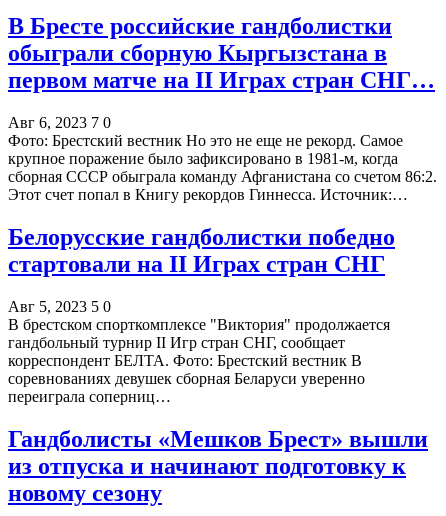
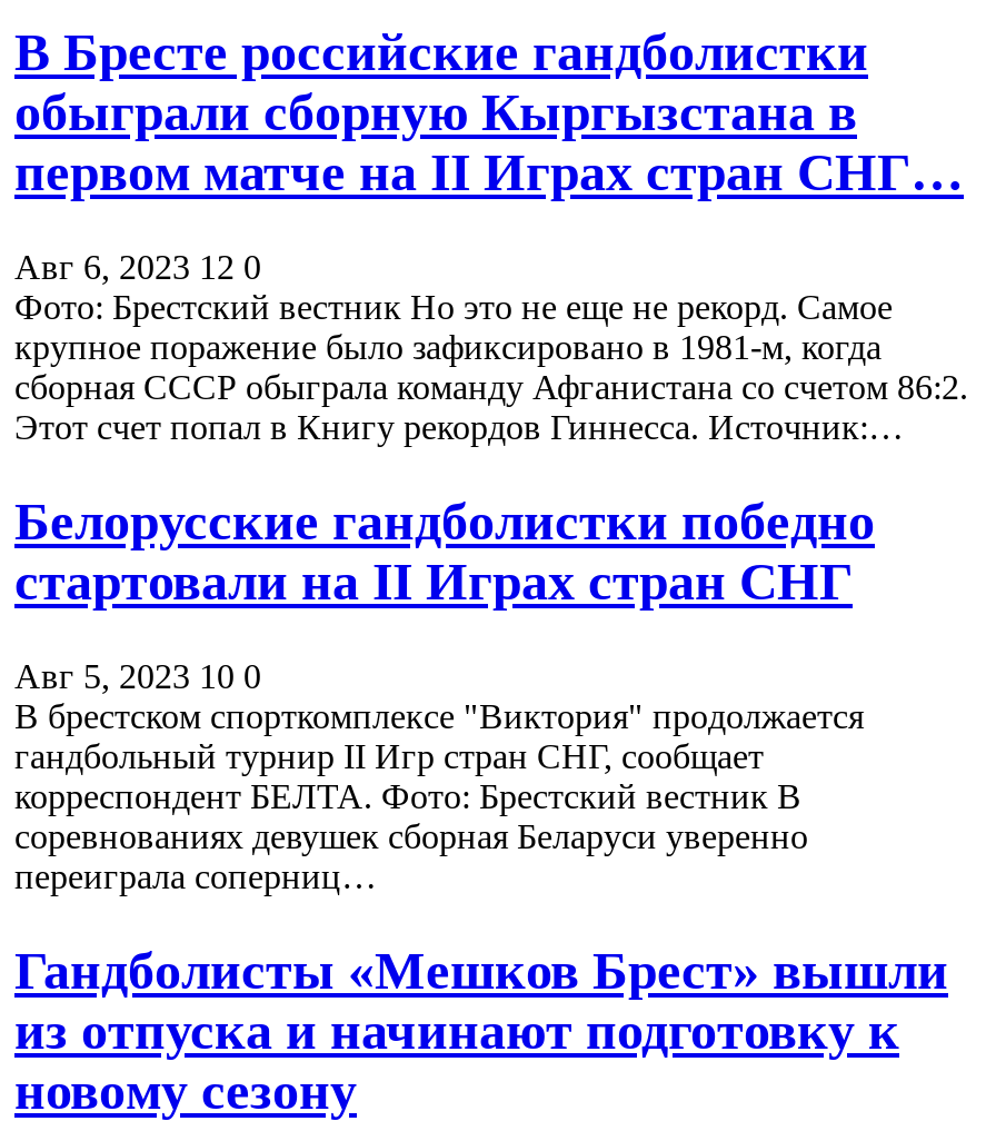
- Авг 6, 2023 7 0
+ Авг 6, 2023 12 0

- Авг 5, 2023 5 0
+ Авг 5, 2023 10 0
